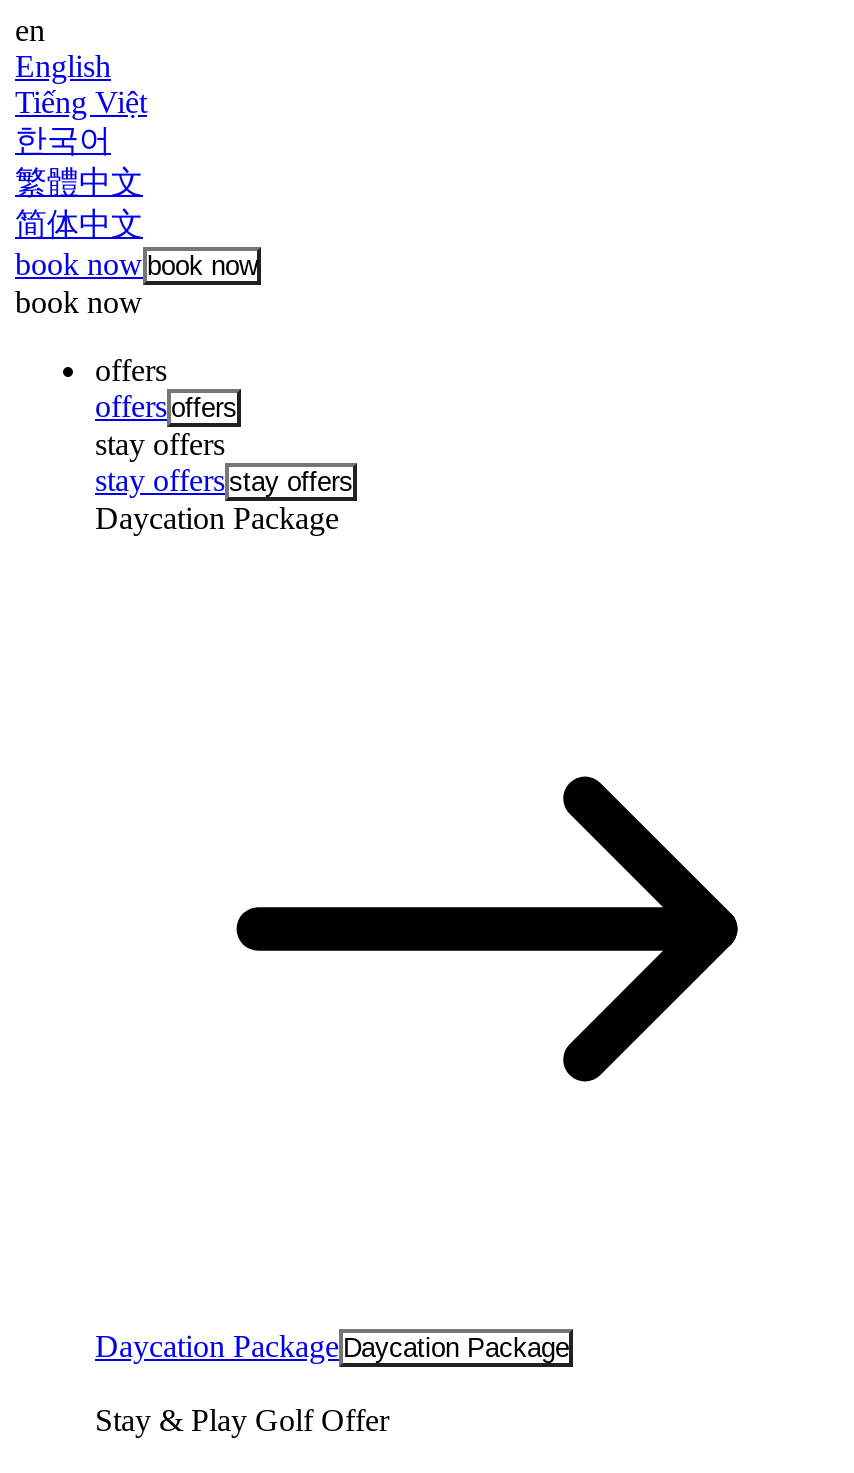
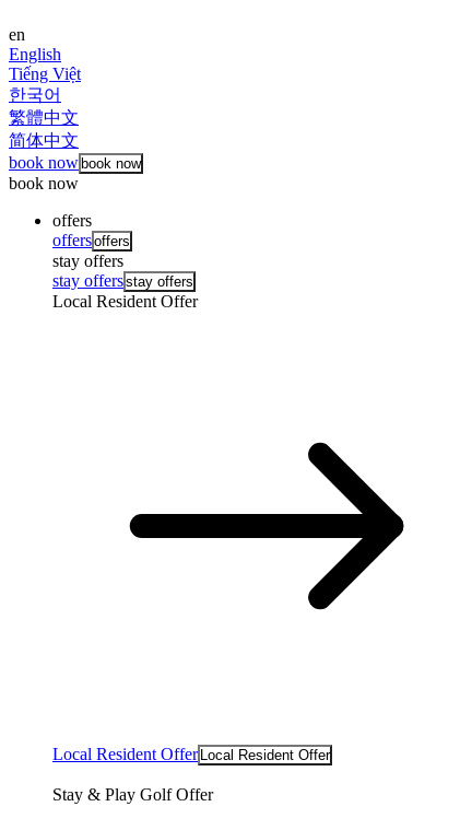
- Daycation Package
+ Local Resident Offer

- Daycation Package Daycation Package
+ Local Resident Offer Local Resident Offer
